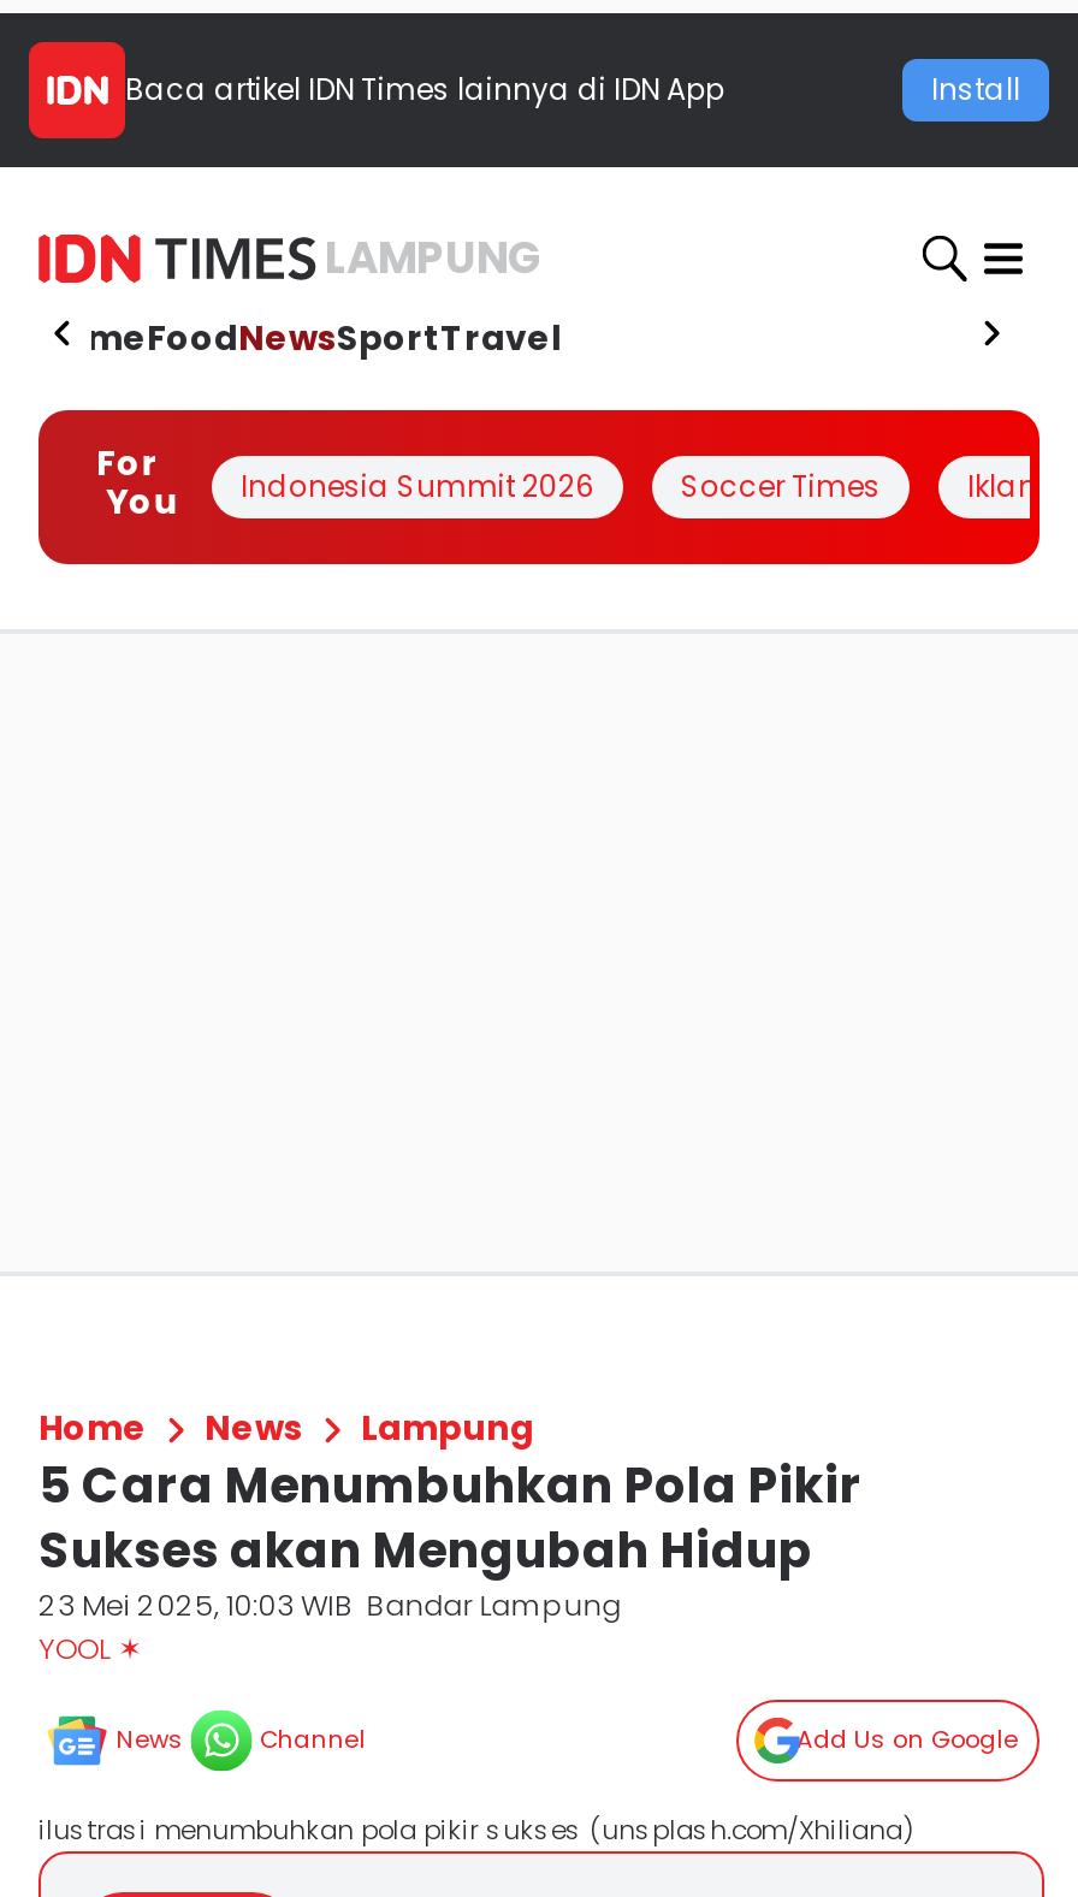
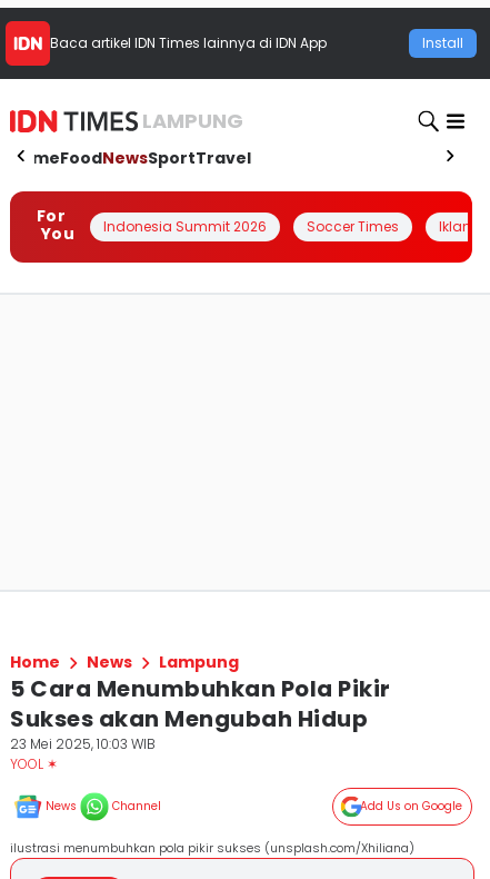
- 23 Mei 2025, 10:03 WIB Bandar Lampung
+ 23 Mei 2025, 10:03 WIB
